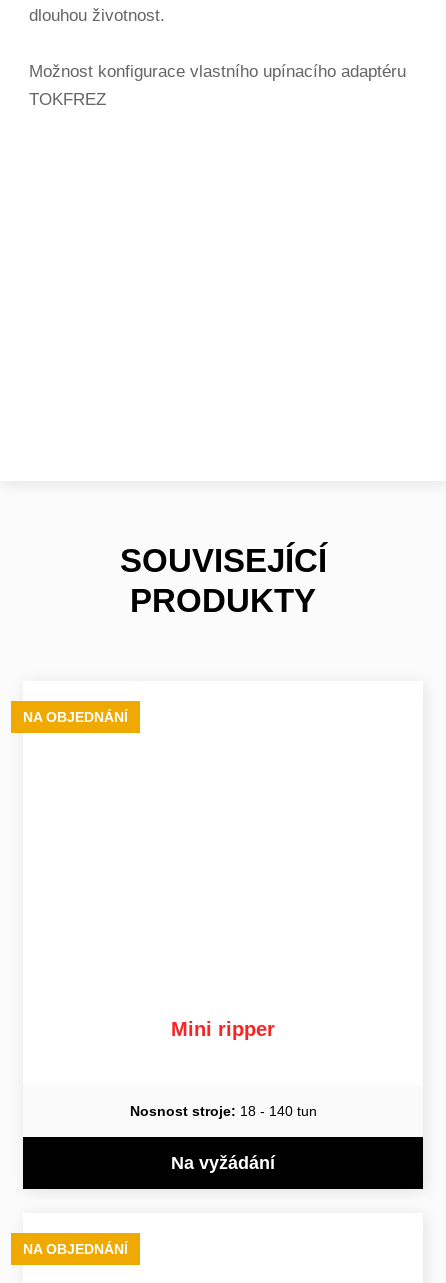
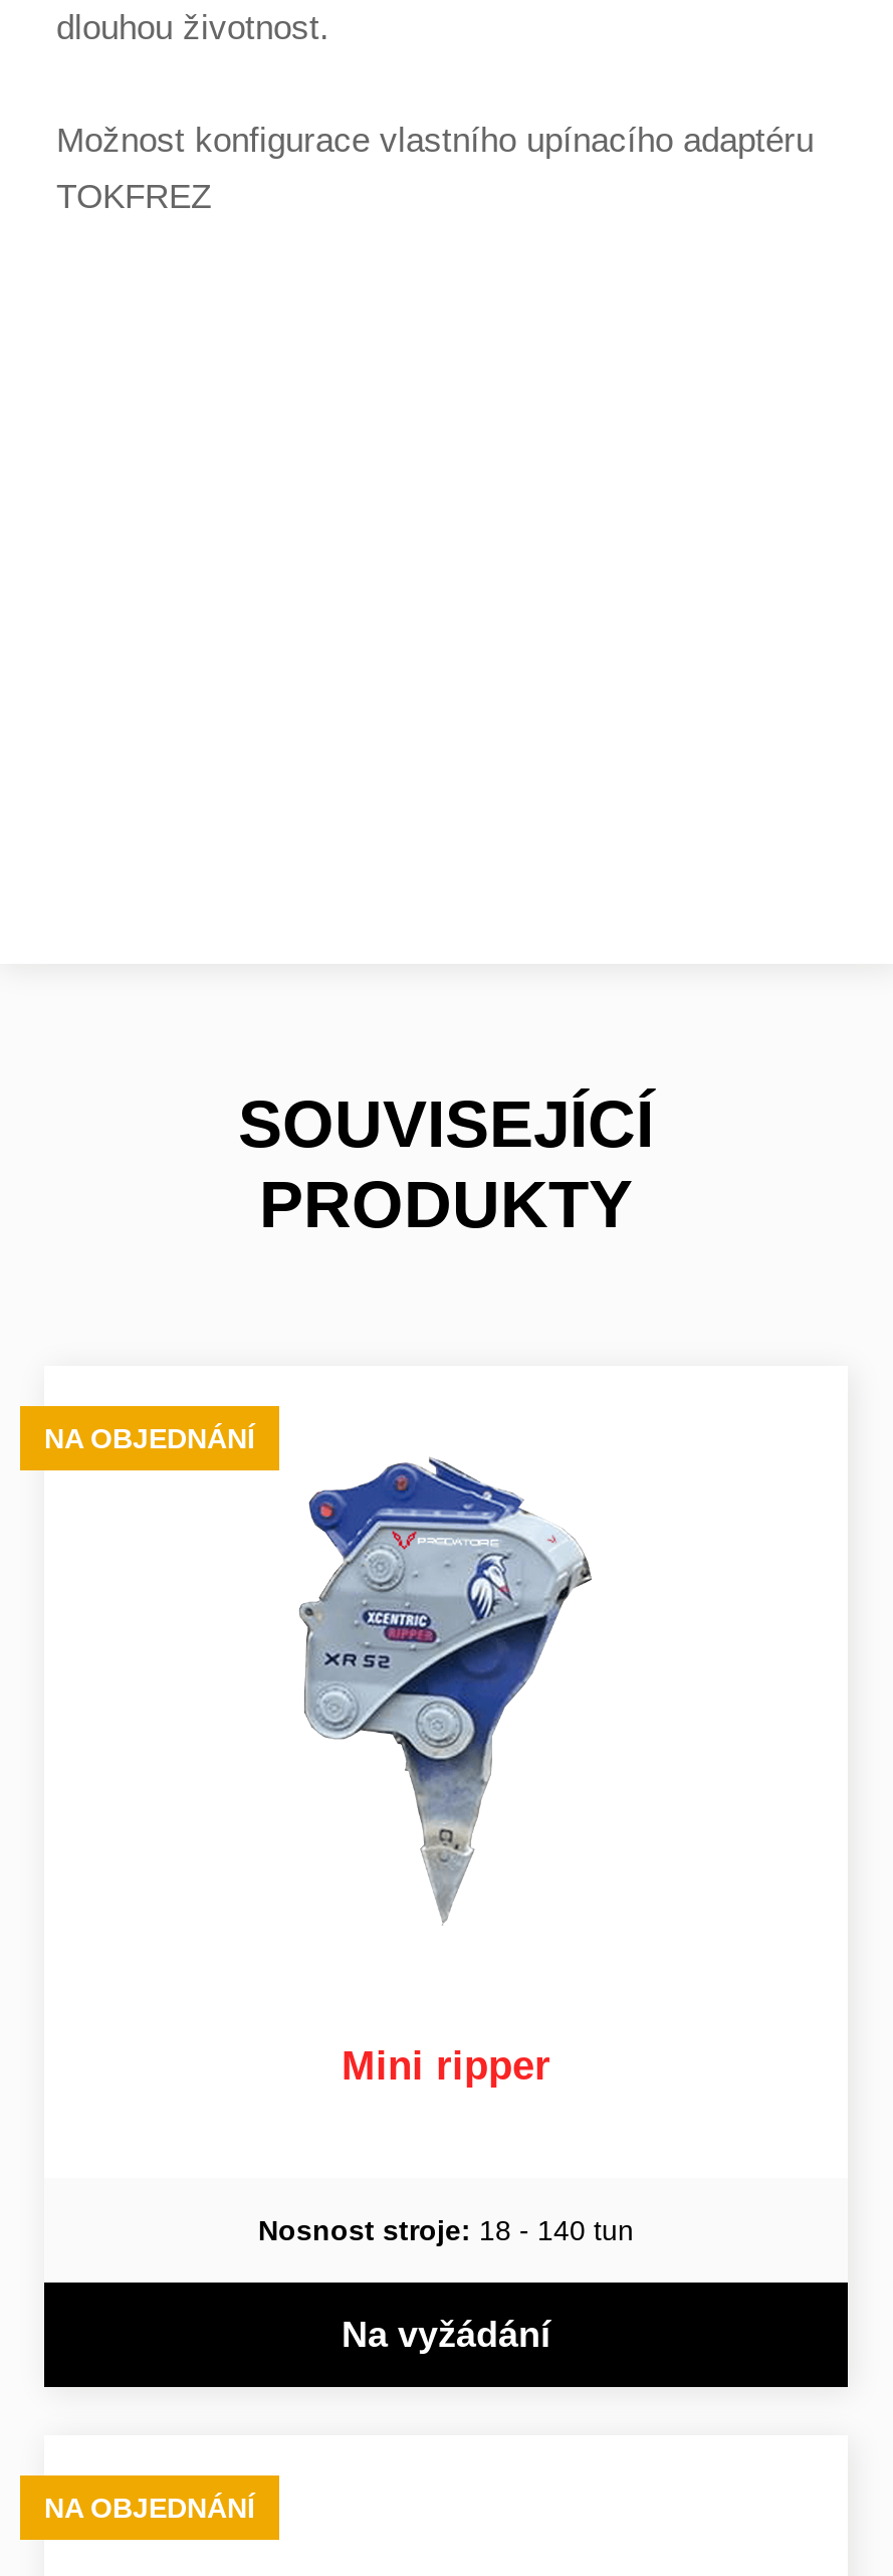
+ [image]
